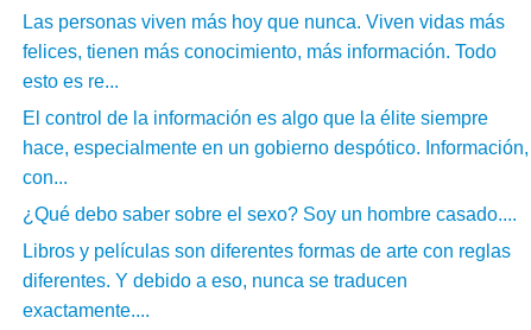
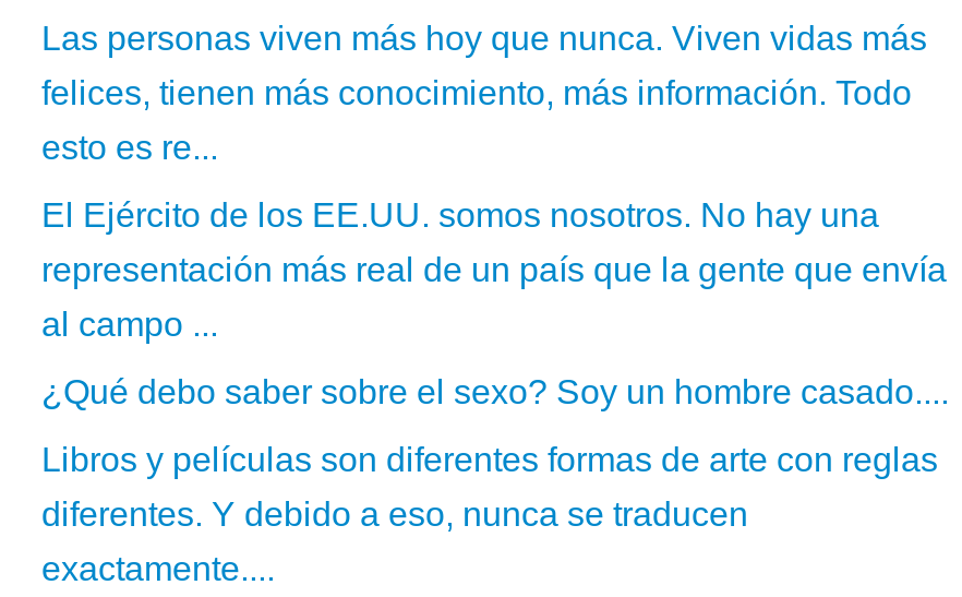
- El control de la información es algo que la élite siempre
+ El Ejército de los EE.UU. somos nosotros. No hay una

- hace, especialmente en un gobierno despótico. Información,
+ representación más real de un país que la gente que envía

- con...
+ al campo ...
